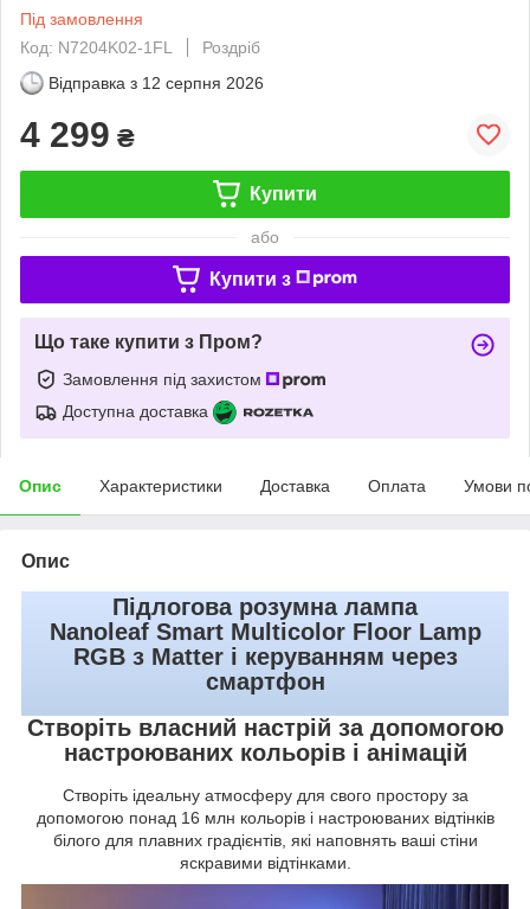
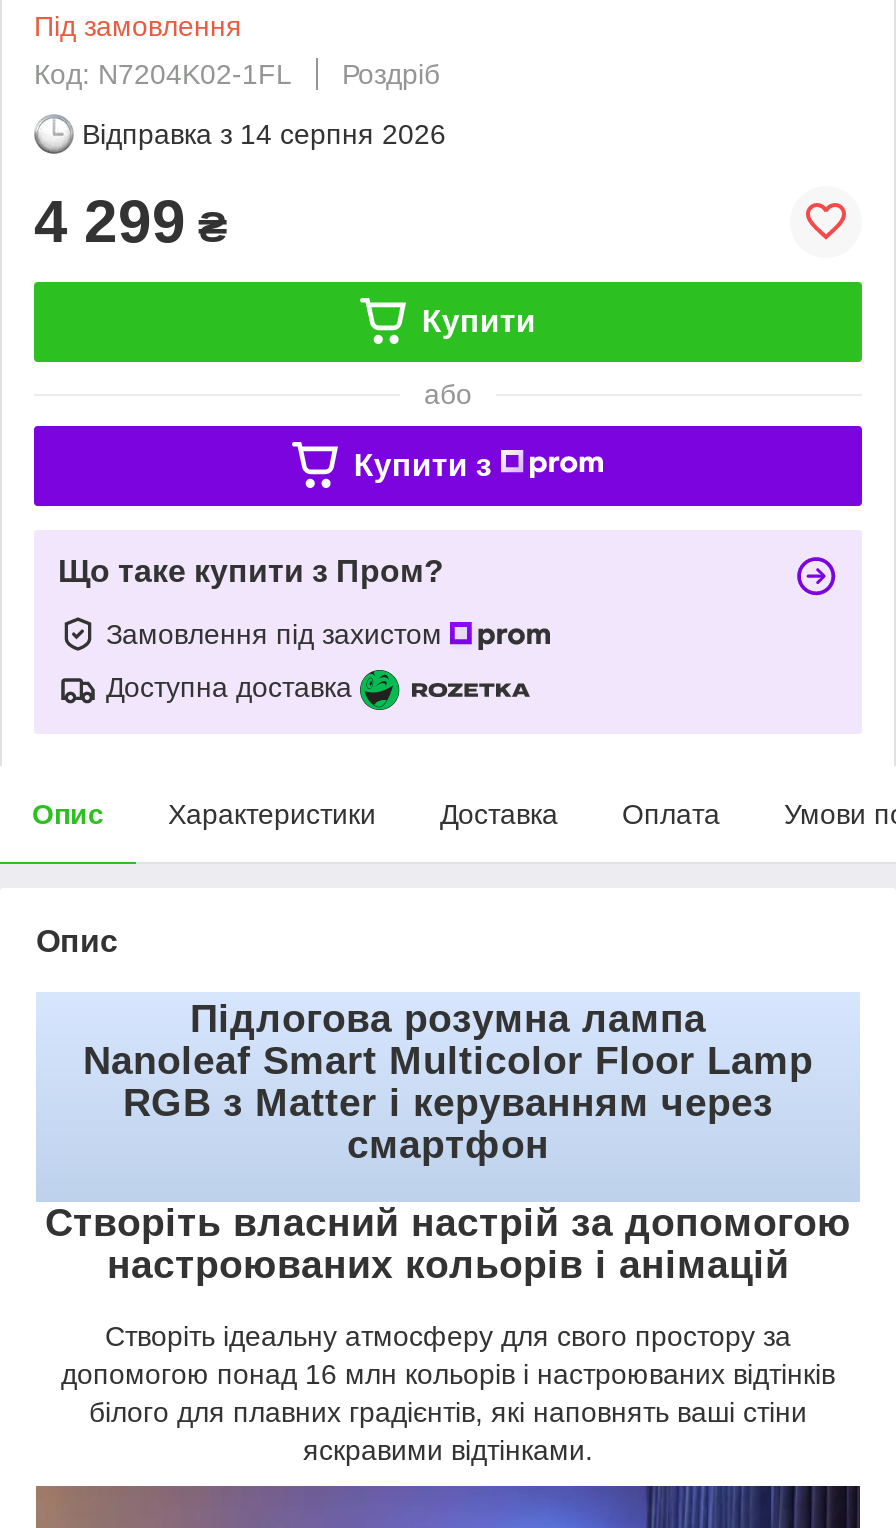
- Відправка з 12 серпня 2026
+ Відправка з 14 серпня 2026
